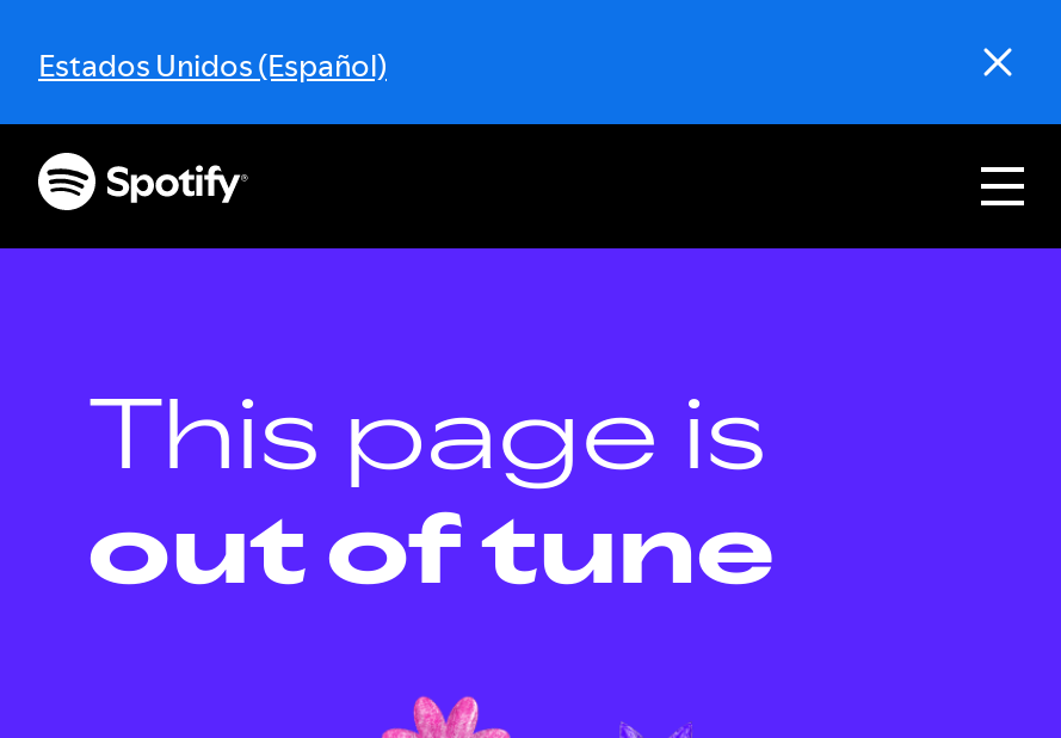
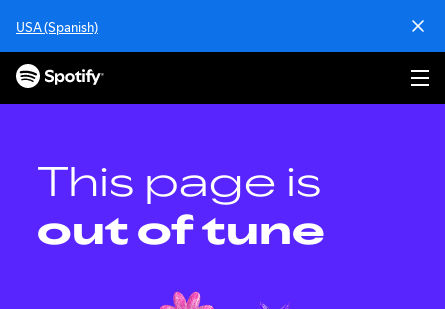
- Estados Unidos (Español)
+ USA (Spanish)
